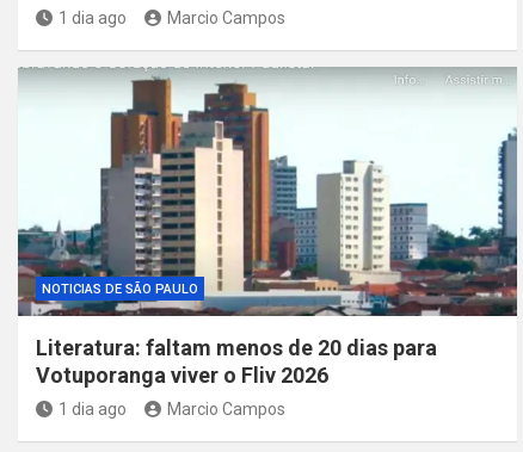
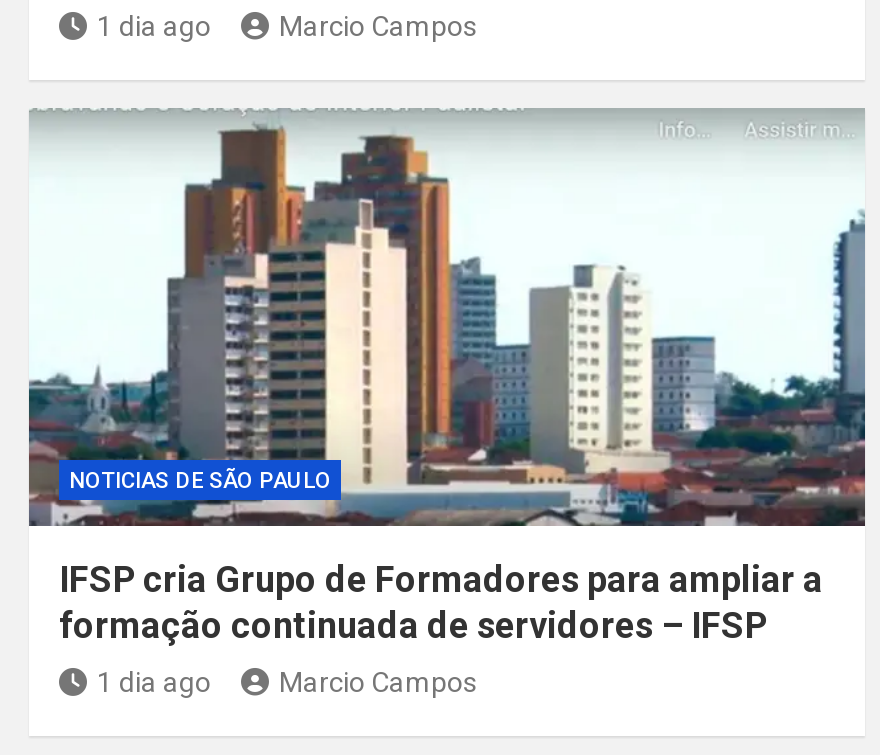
- Literatura: faltam menos de 20 dias para
- Votuporanga viver o Fliv 2026
+ IFSP cria Grupo de Formadores para ampliar a
+ formação continuada de servidores – IFSP
